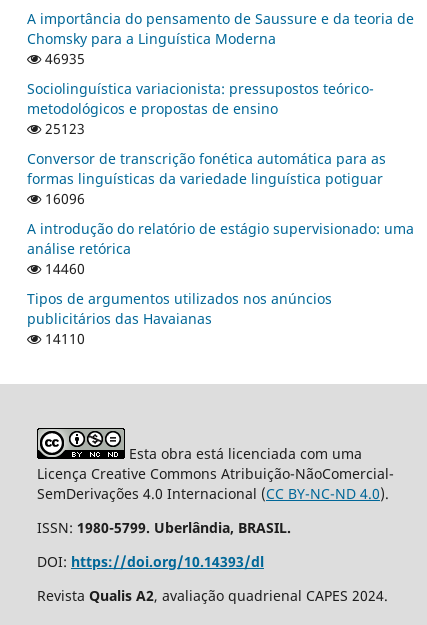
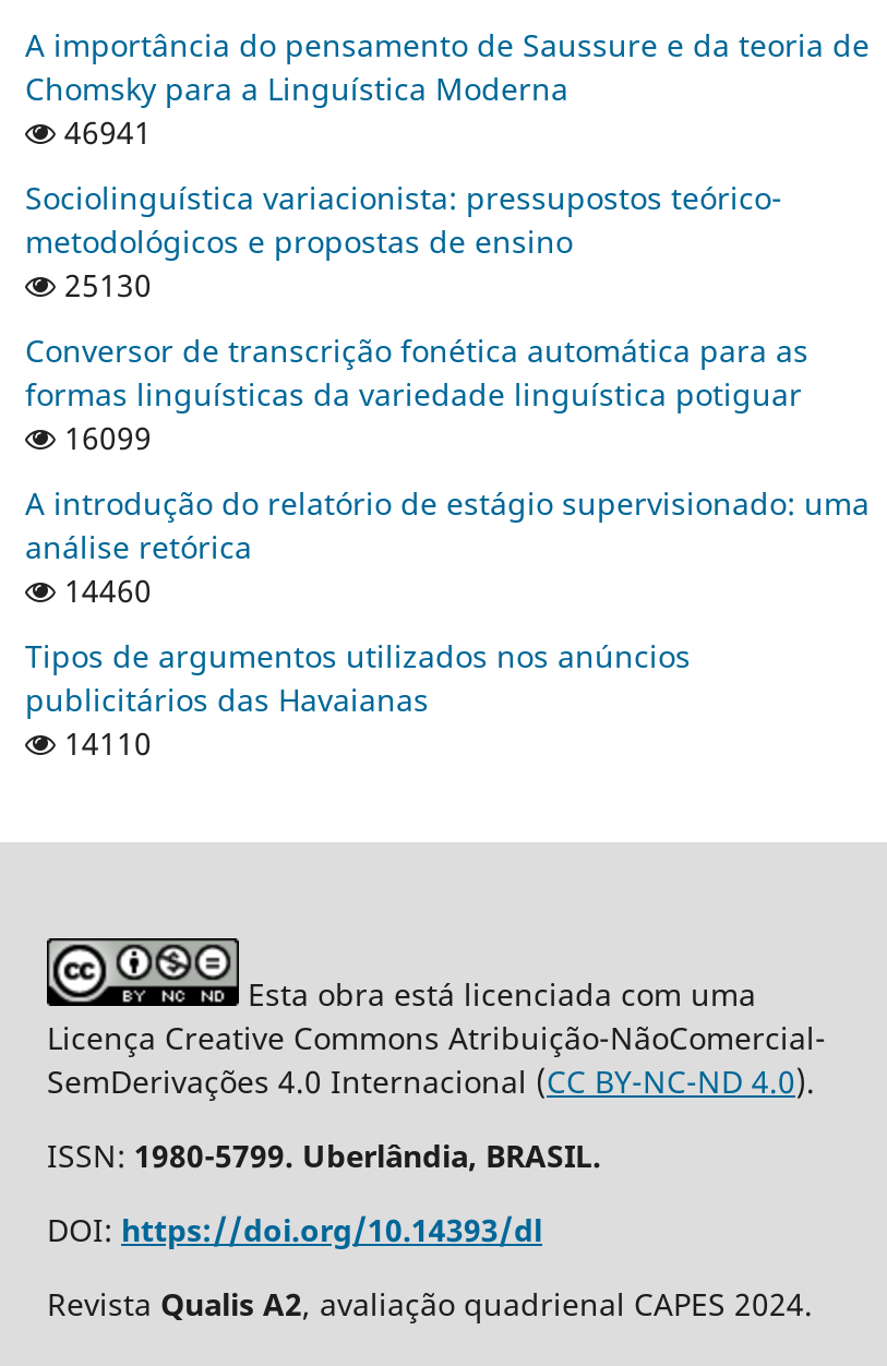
- 46935
+ 46941

- 25123
+ 25130

- 16096
+ 16099
